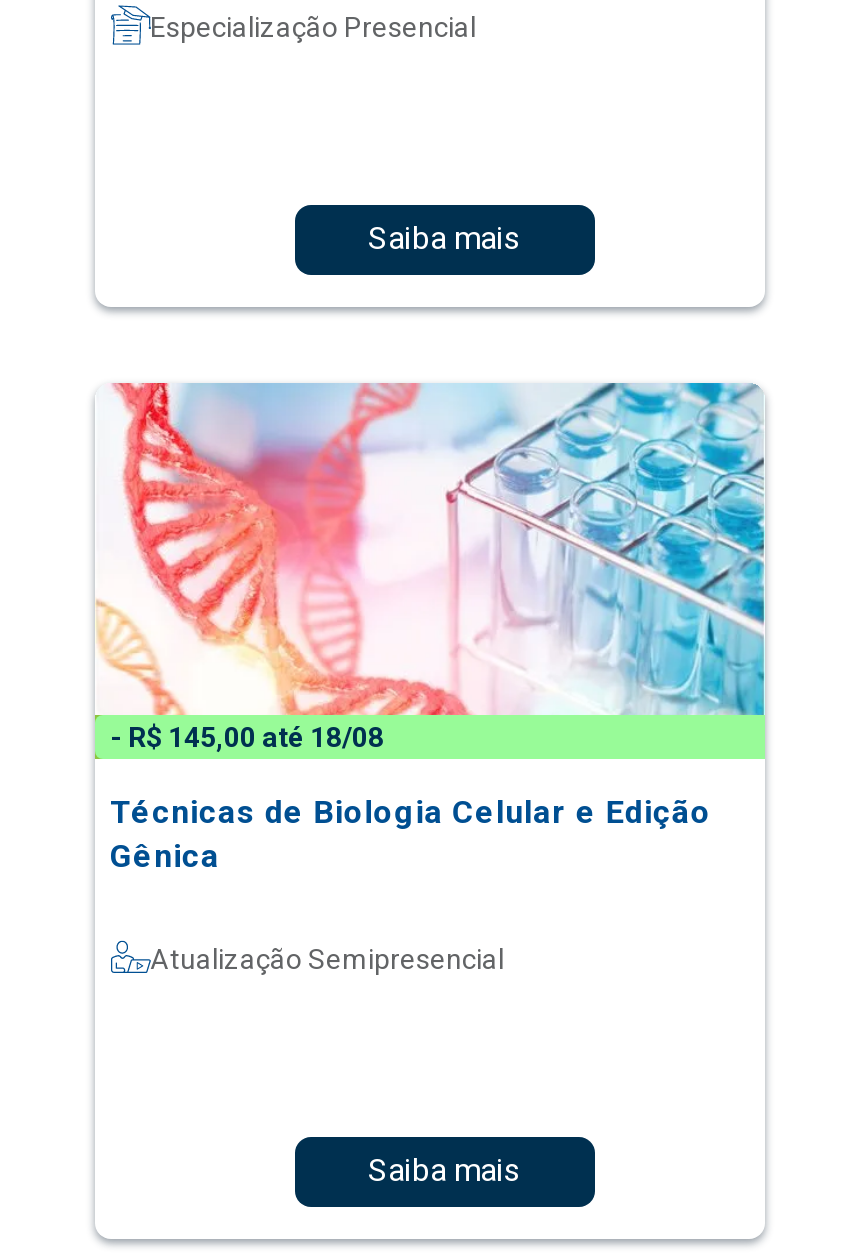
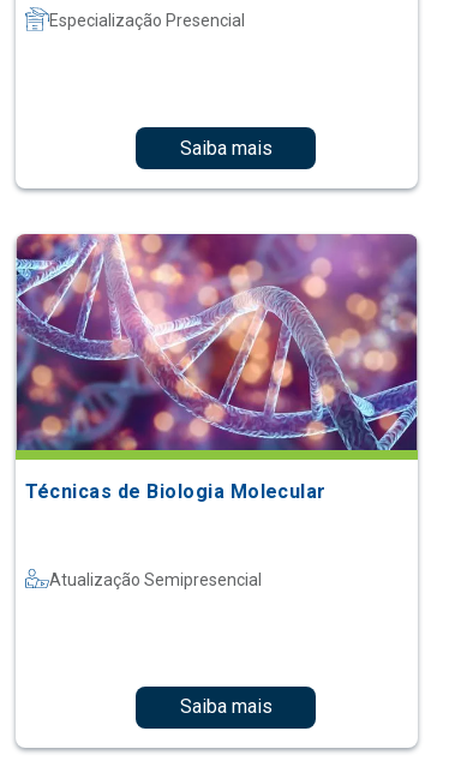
- [image]
- - R$ 145,00 até 18/08
- Técnicas de Biologia Celular e Edição
- Gênica
+ [image]
+ Técnicas de Biologia Molecular
